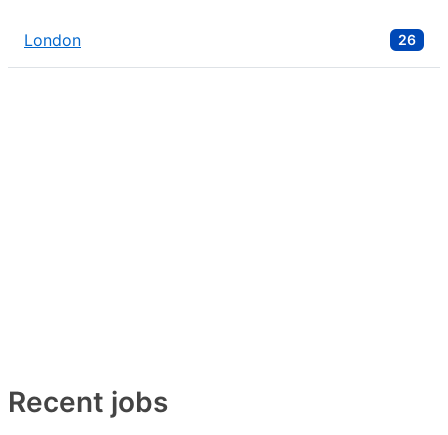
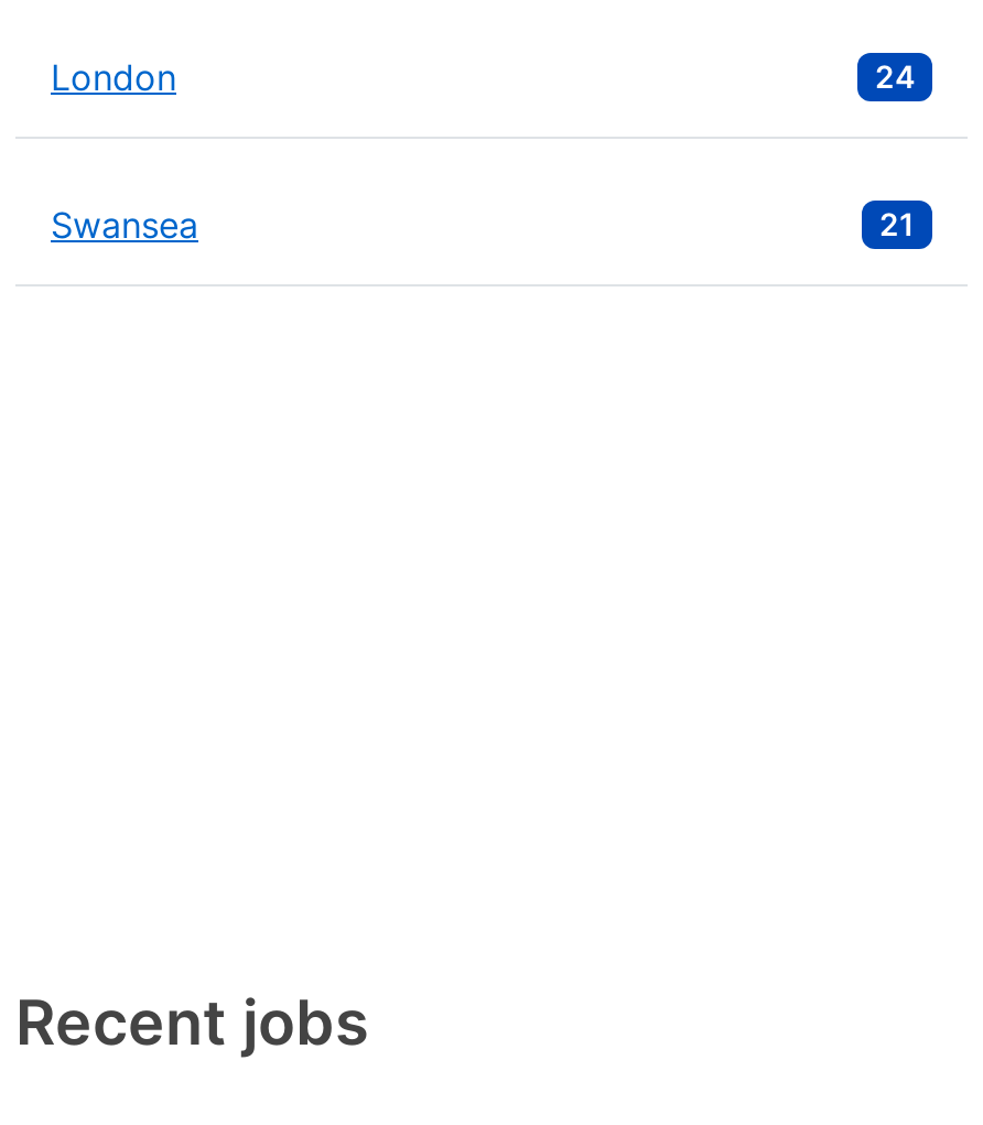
- 26
+ 24
+ Swansea
+ 21
